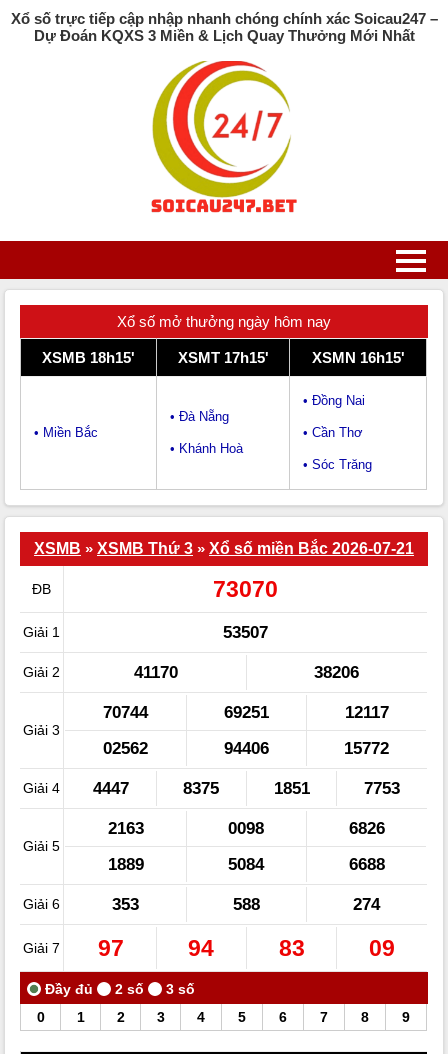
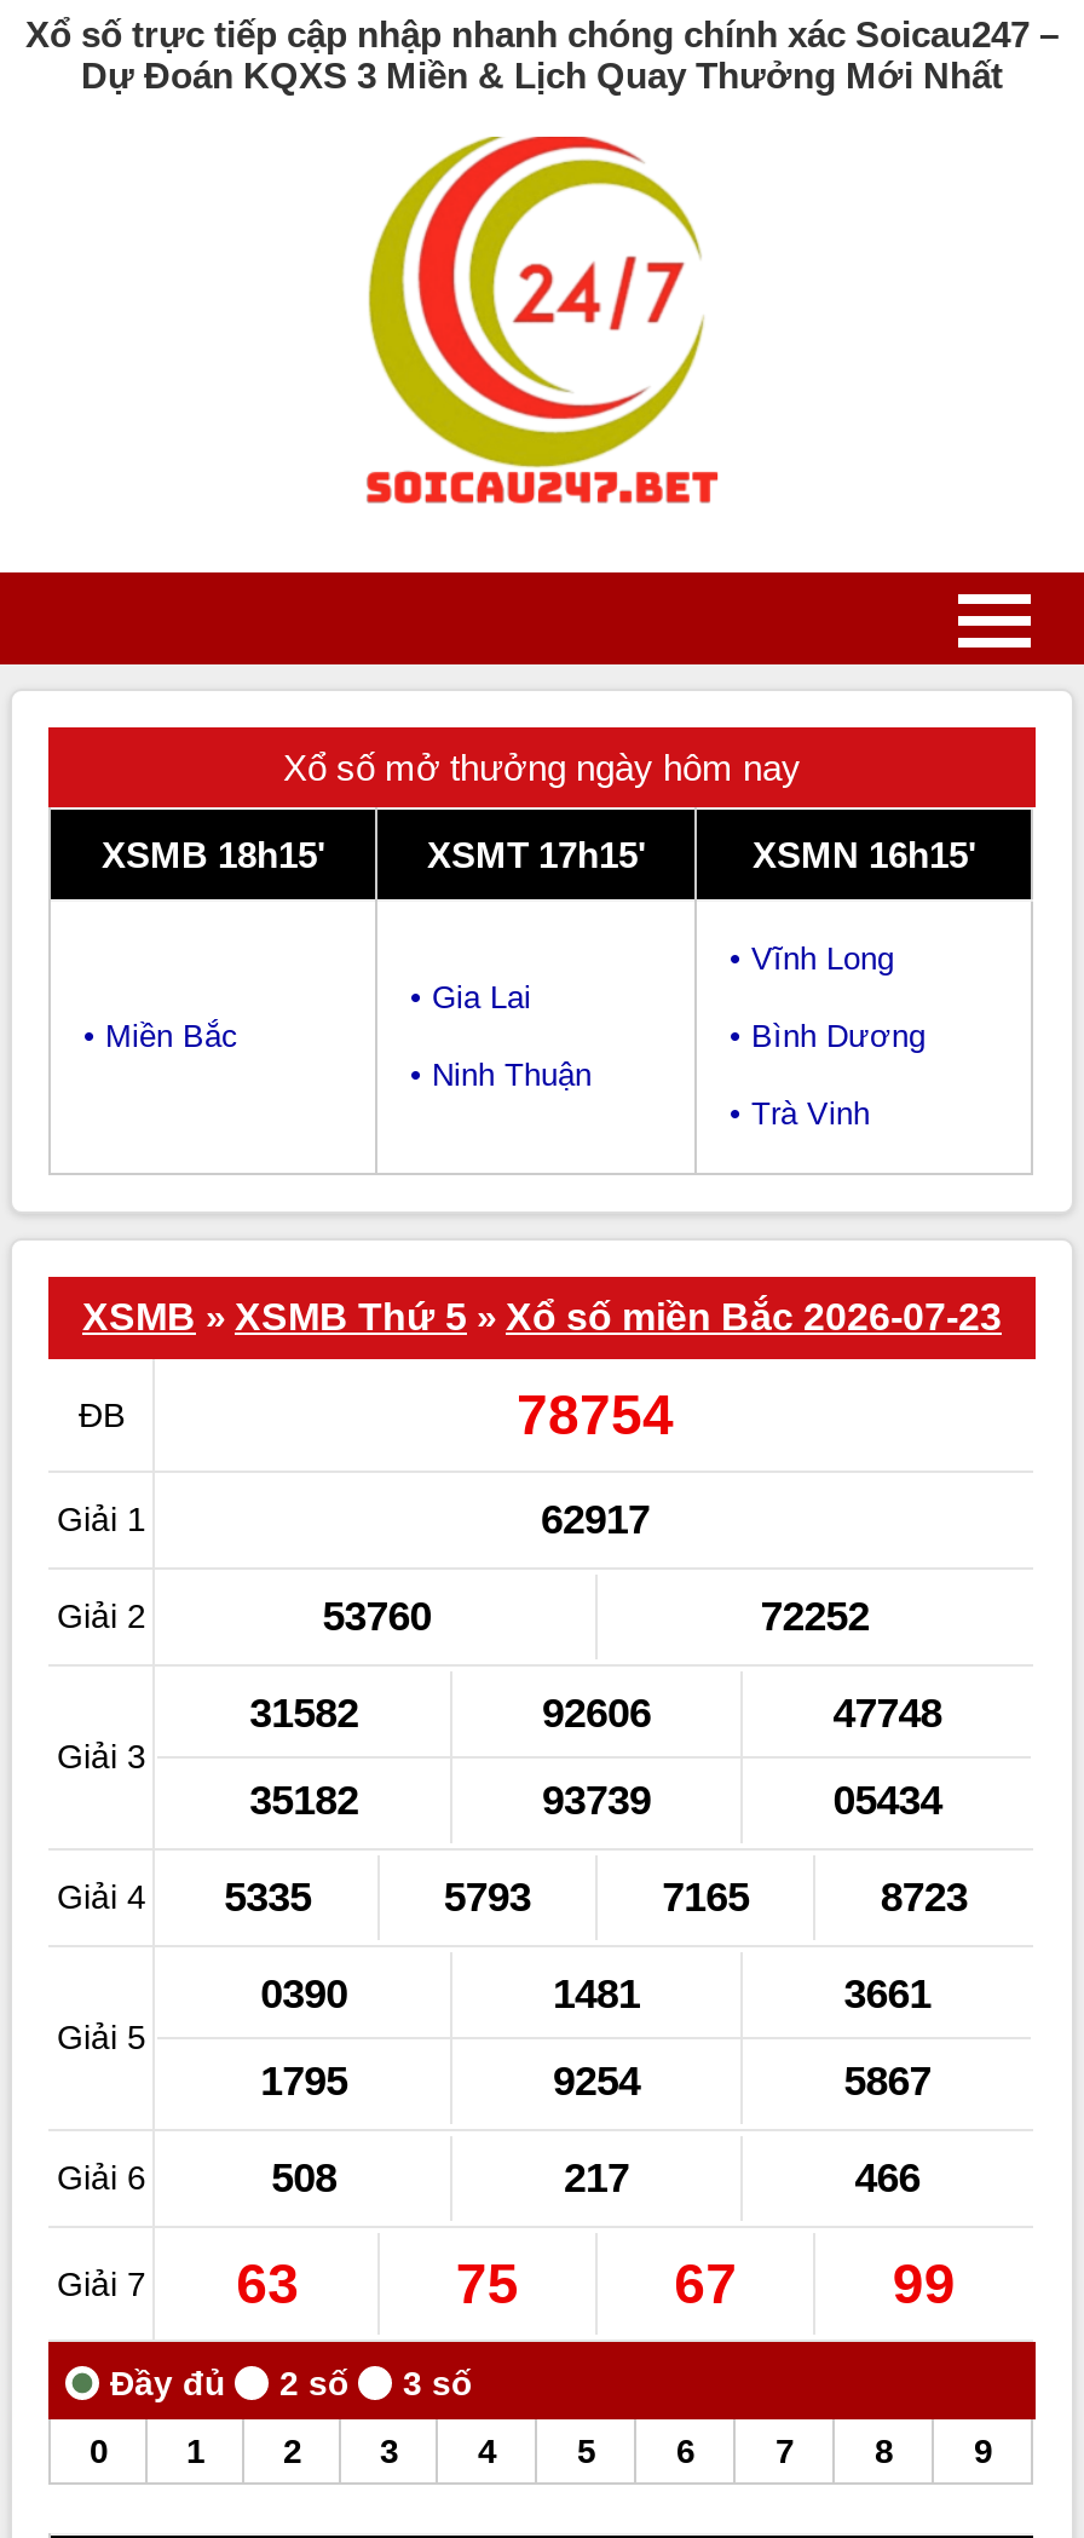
- • Đồng Nai
+ • Vĩnh Long

- • Đà Nẵng
+ • Gia Lai

- • Cần Thơ
+ • Bình Dương

- • Khánh Hoà
+ • Ninh Thuận

- • Sóc Trăng
+ • Trà Vinh

- XSMB» XSMB Thứ 3» Xổ số miền Bắc 2026-07-21
+ XSMB» XSMB Thứ 5» Xổ số miền Bắc 2026-07-23

- 73070
+ 78754

- 53507
+ 62917

- 41170
+ 53760

- 38206
+ 72252

- 70744
+ 31582

- 69251
+ 92606

- 12117
+ 47748

- 02562
+ 35182

- 94406
+ 93739

- 15772
+ 05434

- 4447
+ 5335

- 8375
+ 5793

- 1851
+ 7165

- 7753
+ 8723

- 2163
+ 0390

- 0098
+ 1481

- 6826
+ 3661

- 1889
+ 1795

- 5084
+ 9254

- 6688
+ 5867

- 353
+ 508

- 588
+ 217

- 274
+ 466

- 97
+ 63

- 94
+ 75

- 83
+ 67

- 09
+ 99
